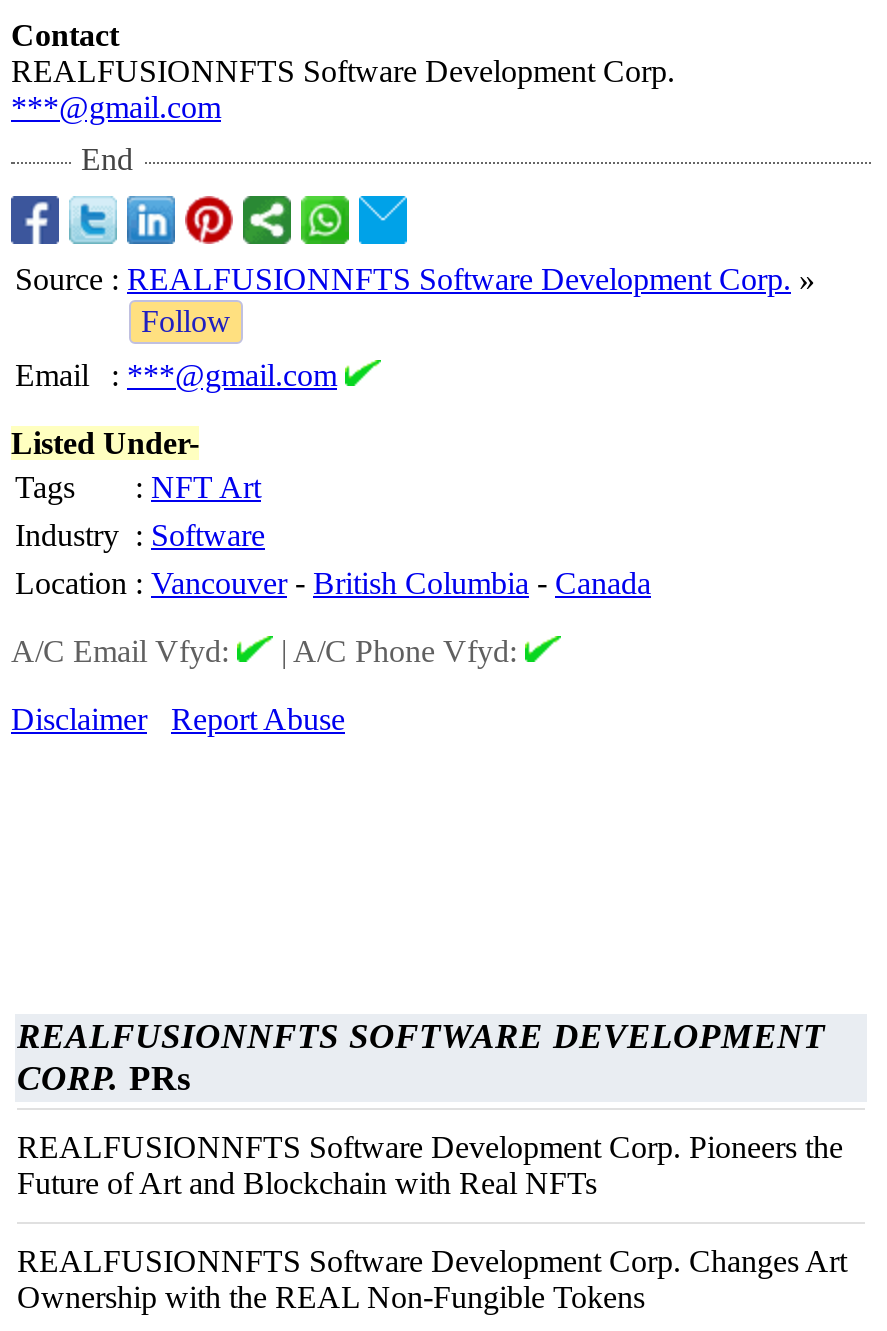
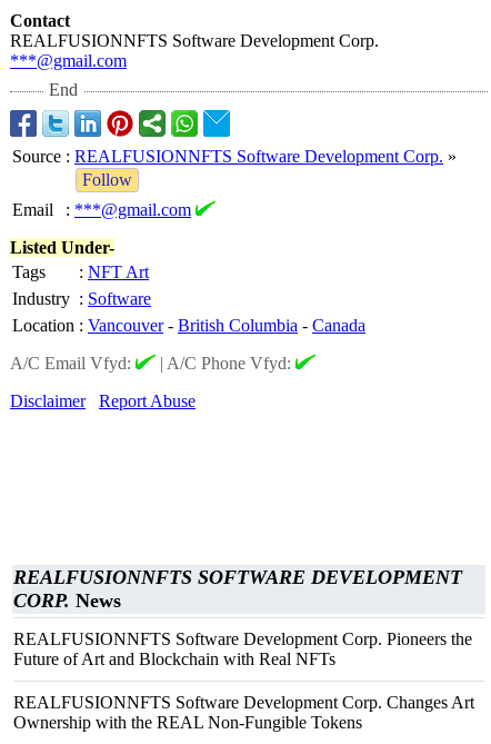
- CORP. PRs
+ CORP. News
